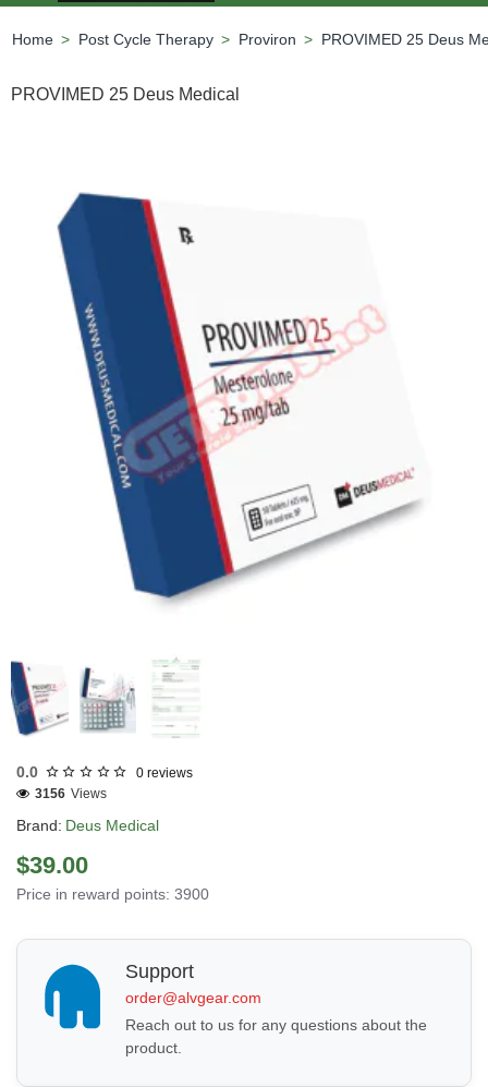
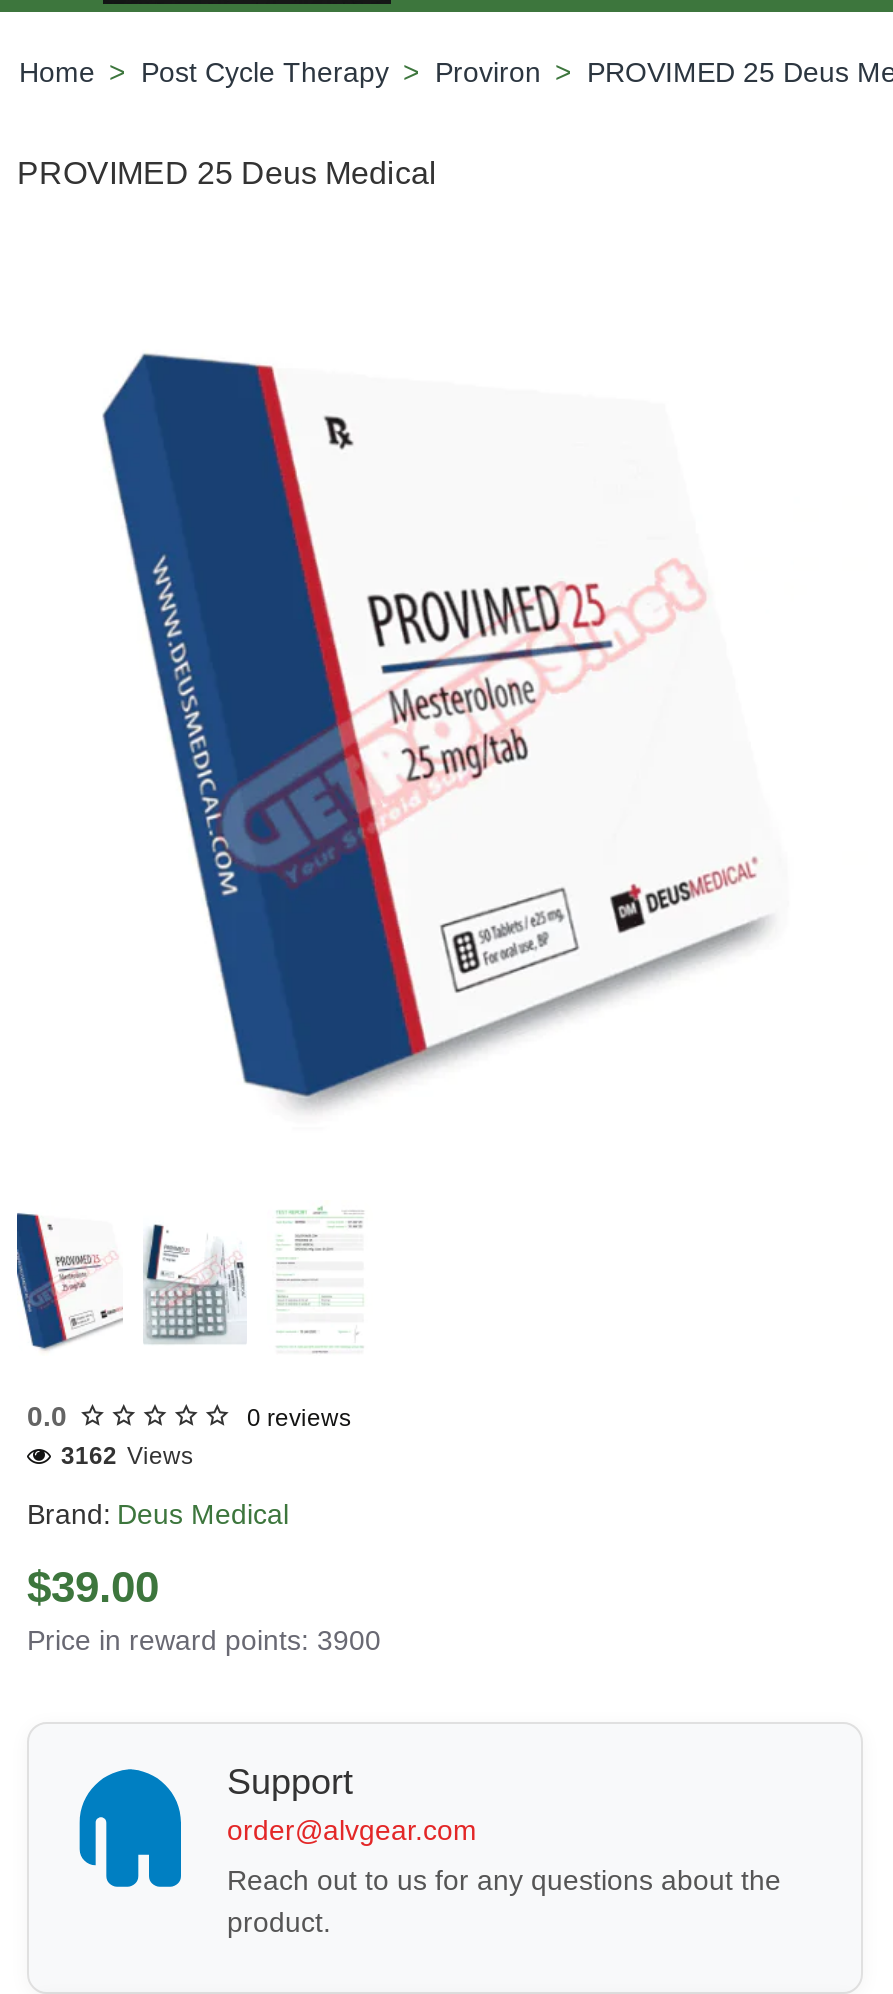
- 3156 Views
+ 3162 Views
